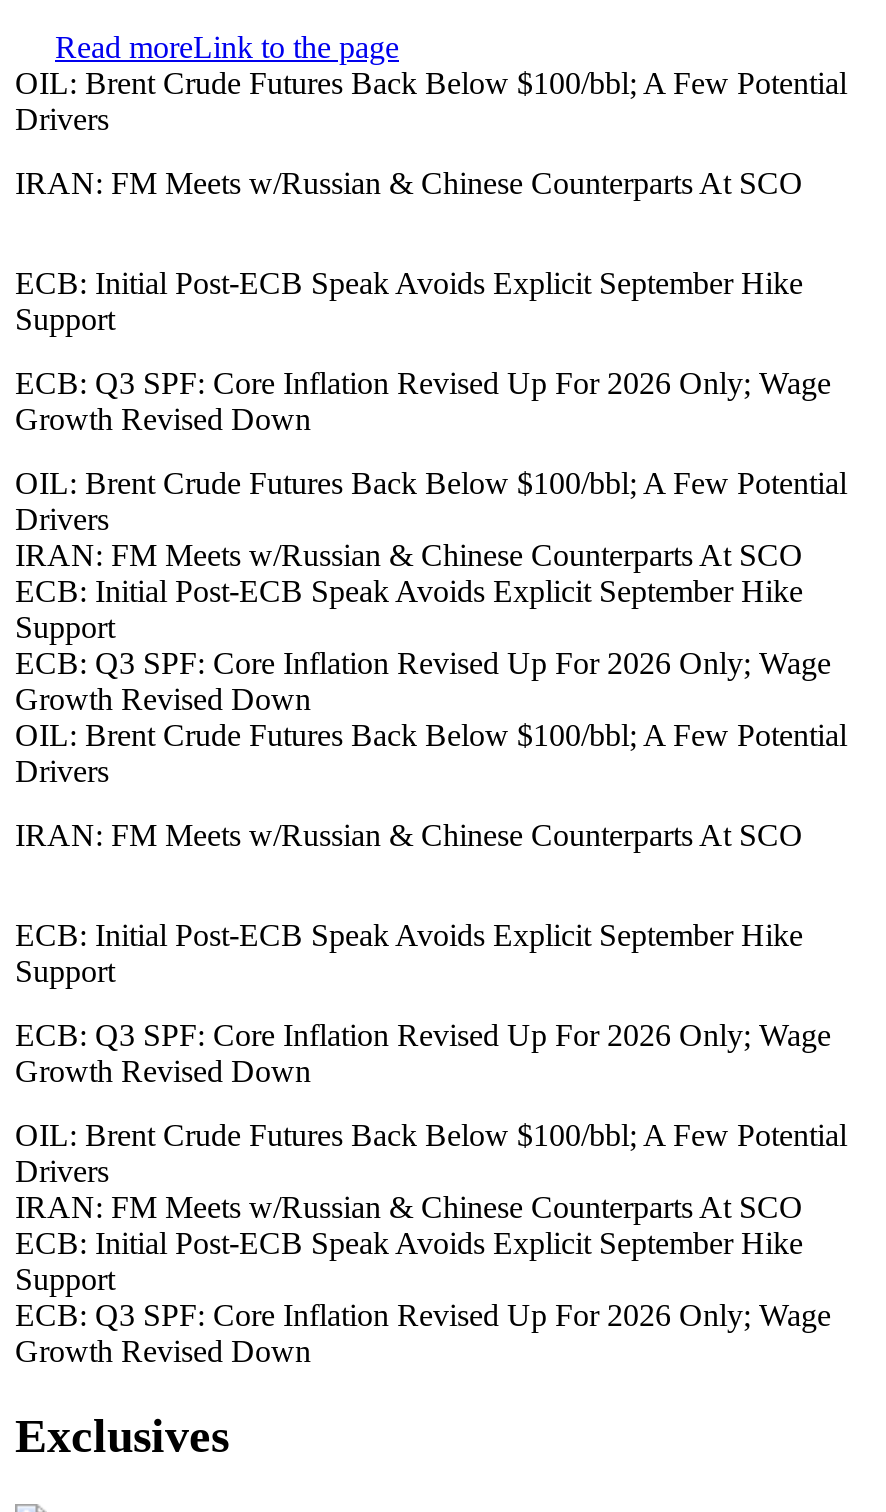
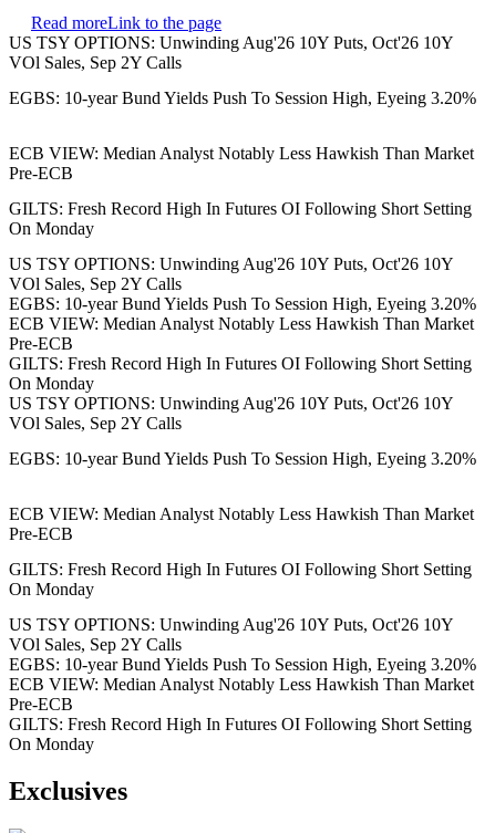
- OIL: Brent Crude Futures Back Below $100/bbl; A Few Potential
- Drivers
+ US TSY OPTIONS: Unwinding Aug'26 10Y Puts, Oct'26 10Y
+ VOl Sales, Sep 2Y Calls

- IRAN: FM Meets w/Russian & Chinese Counterparts At SCO
+ EGBS: 10-year Bund Yields Push To Session High, Eyeing 3.20%

- ECB: Initial Post-ECB Speak Avoids Explicit September Hike
- Support
+ ECB VIEW: Median Analyst Notably Less Hawkish Than Market
+ Pre-ECB

- ECB: Q3 SPF: Core Inflation Revised Up For 2026 Only; Wage
- Growth Revised Down
+ GILTS: Fresh Record High In Futures OI Following Short Setting
+ On Monday

- OIL: Brent Crude Futures Back Below $100/bbl; A Few Potential
- Drivers
- IRAN: FM Meets w/Russian & Chinese Counterparts At SCO
- ECB: Initial Post-ECB Speak Avoids Explicit September Hike
- Support
- ECB: Q3 SPF: Core Inflation Revised Up For 2026 Only; Wage
- Growth Revised Down
- OIL: Brent Crude Futures Back Below $100/bbl; A Few Potential
- Drivers
+ US TSY OPTIONS: Unwinding Aug'26 10Y Puts, Oct'26 10Y
+ VOl Sales, Sep 2Y Calls
+ EGBS: 10-year Bund Yields Push To Session High, Eyeing 3.20%
+ ECB VIEW: Median Analyst Notably Less Hawkish Than Market
+ Pre-ECB
+ GILTS: Fresh Record High In Futures OI Following Short Setting
+ On Monday
+ US TSY OPTIONS: Unwinding Aug'26 10Y Puts, Oct'26 10Y
+ VOl Sales, Sep 2Y Calls

- IRAN: FM Meets w/Russian & Chinese Counterparts At SCO
+ EGBS: 10-year Bund Yields Push To Session High, Eyeing 3.20%

- ECB: Initial Post-ECB Speak Avoids Explicit September Hike
- Support
+ ECB VIEW: Median Analyst Notably Less Hawkish Than Market
+ Pre-ECB

- ECB: Q3 SPF: Core Inflation Revised Up For 2026 Only; Wage
- Growth Revised Down
+ GILTS: Fresh Record High In Futures OI Following Short Setting
+ On Monday

- OIL: Brent Crude Futures Back Below $100/bbl; A Few Potential
- Drivers
- IRAN: FM Meets w/Russian & Chinese Counterparts At SCO
- ECB: Initial Post-ECB Speak Avoids Explicit September Hike
- Support
- ECB: Q3 SPF: Core Inflation Revised Up For 2026 Only; Wage
- Growth Revised Down
+ US TSY OPTIONS: Unwinding Aug'26 10Y Puts, Oct'26 10Y
+ VOl Sales, Sep 2Y Calls
+ EGBS: 10-year Bund Yields Push To Session High, Eyeing 3.20%
+ ECB VIEW: Median Analyst Notably Less Hawkish Than Market
+ Pre-ECB
+ GILTS: Fresh Record High In Futures OI Following Short Setting
+ On Monday
